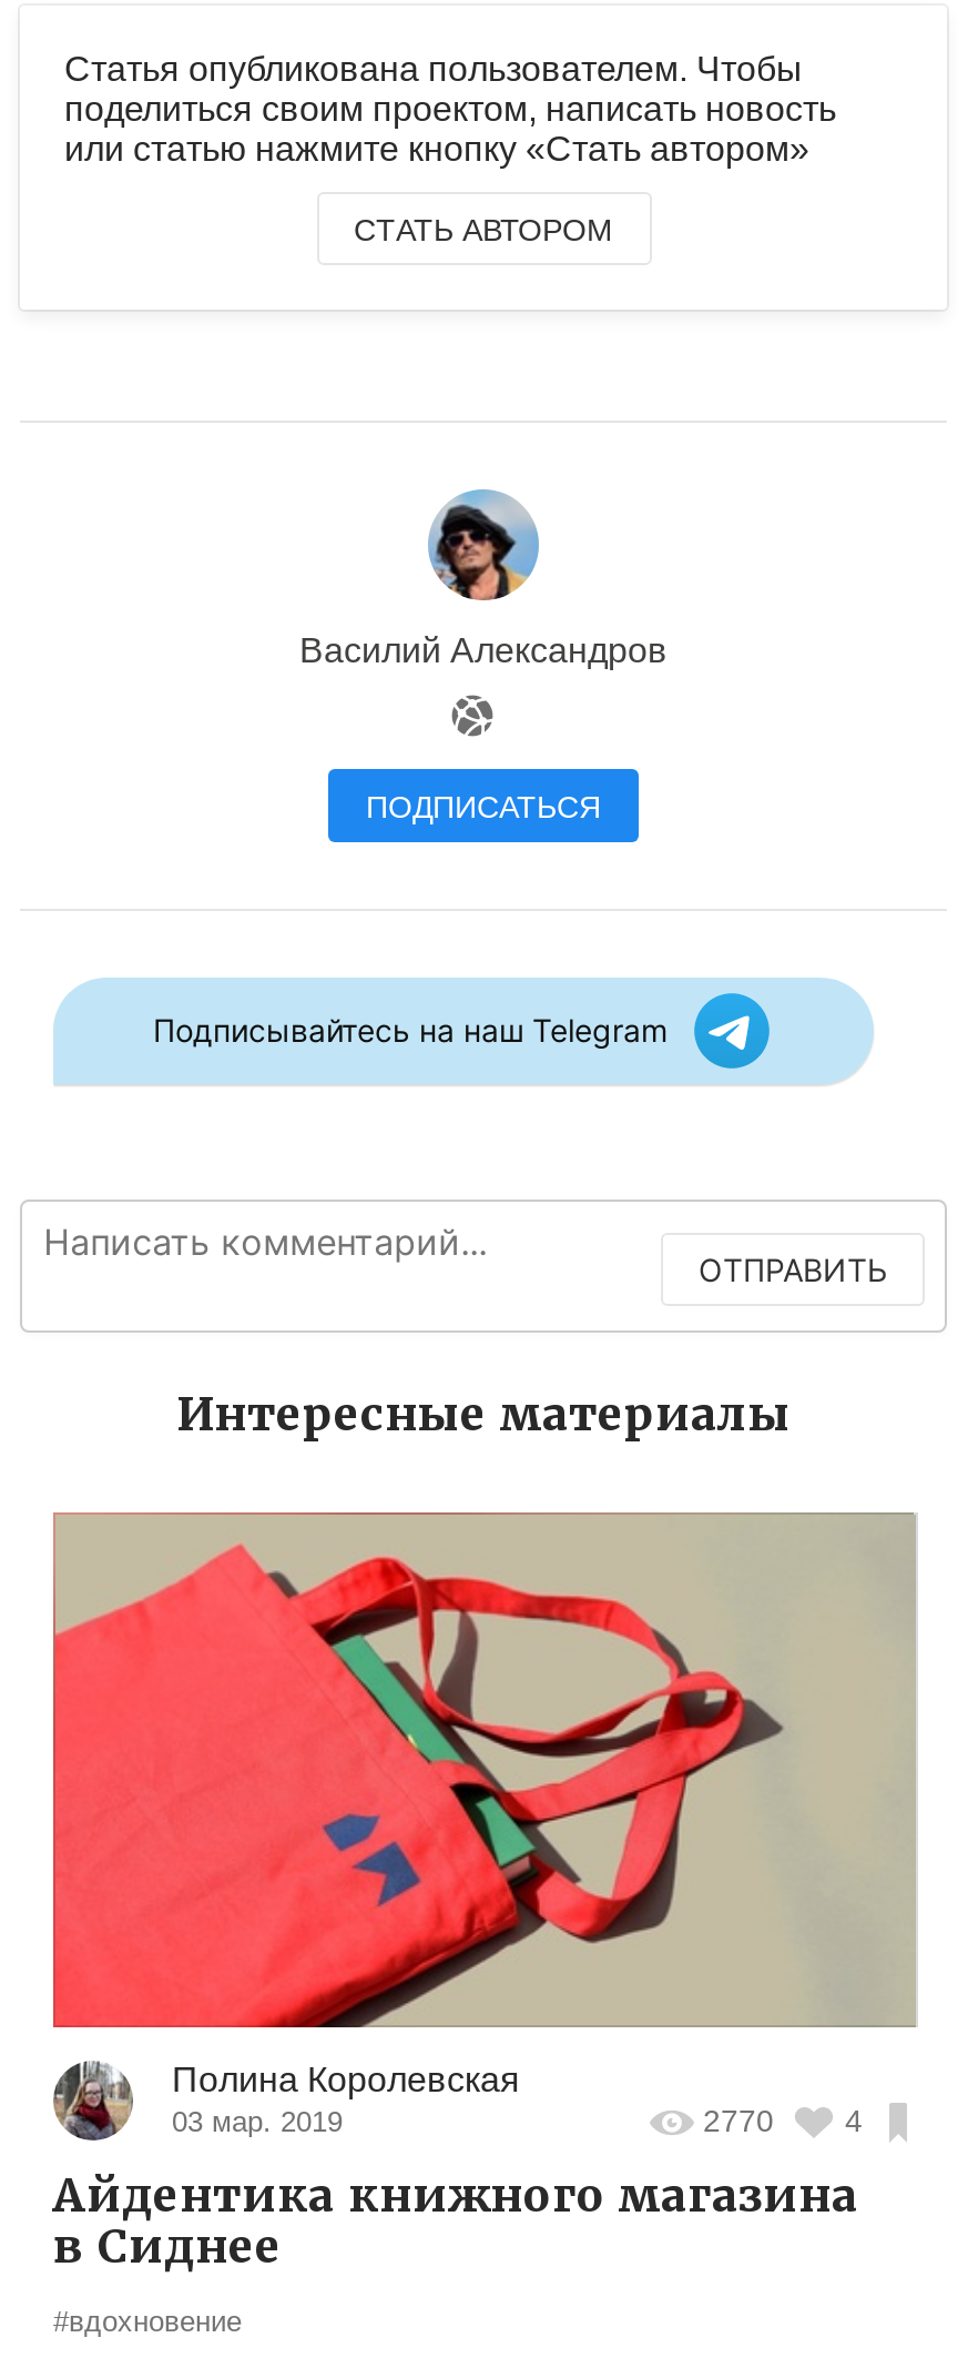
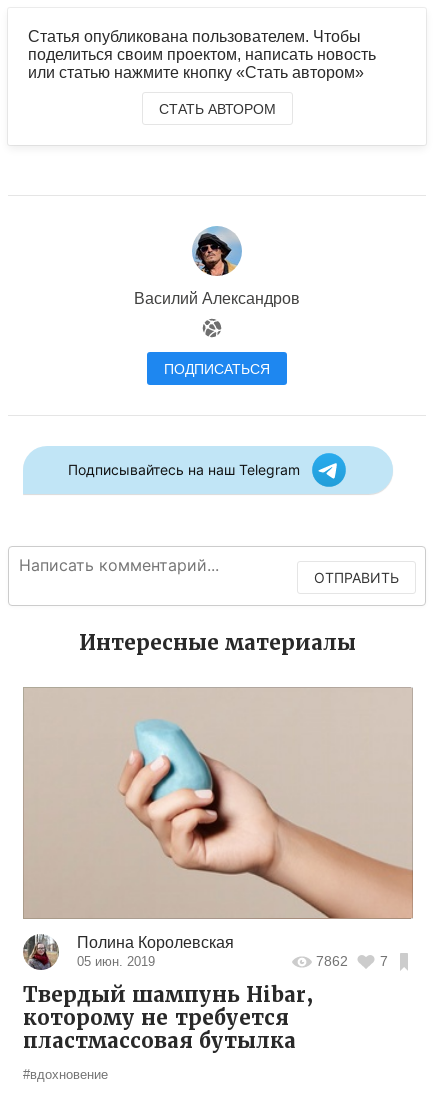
- [image]
- 03 мар. 2019
- 2770
- 4
+ [image]
+ 05 июн. 2019
+ 7862
+ 7

- Айдентика книжного магазина
- в Сиднее
+ Твердый шампунь Hibar,
+ которому не требуется
+ пластмассовая бутылка
